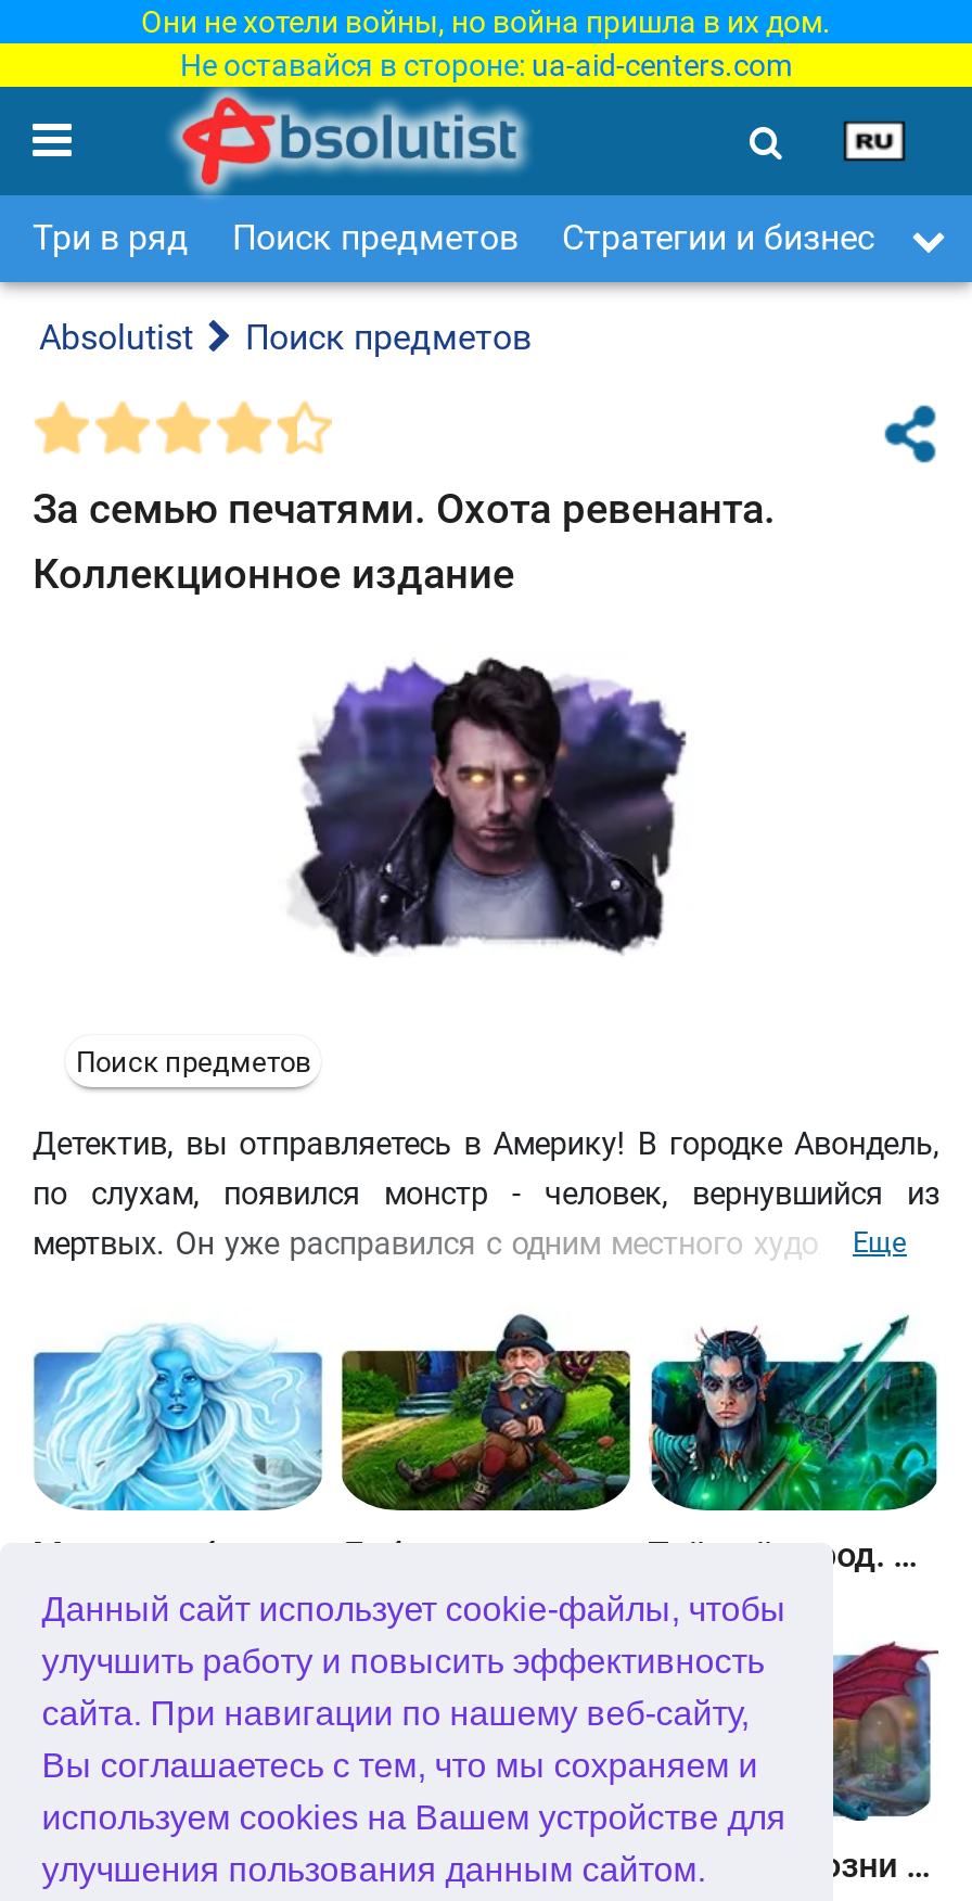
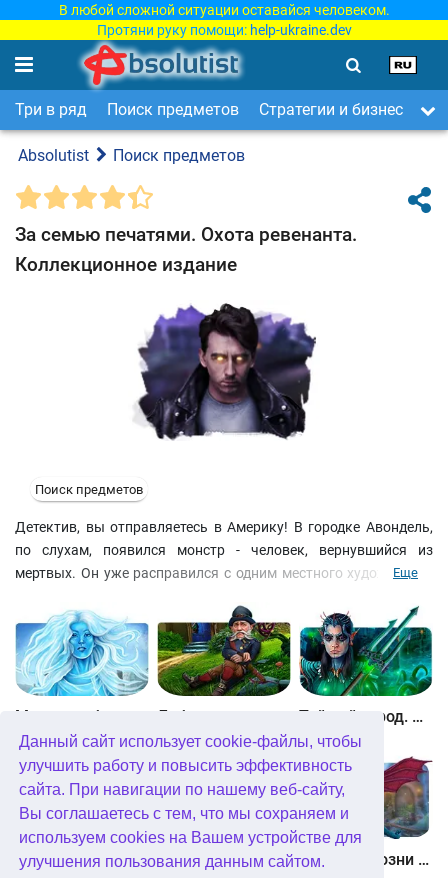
- Они не хотели войны, но война пришла в их дом.
- Не оставайся в стороне: ua-aid-centers.com
+ В любой сложной ситуации оставайся человеком.
+ Протяни руку помощи: help-ukraine.dev
